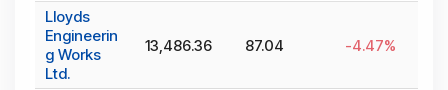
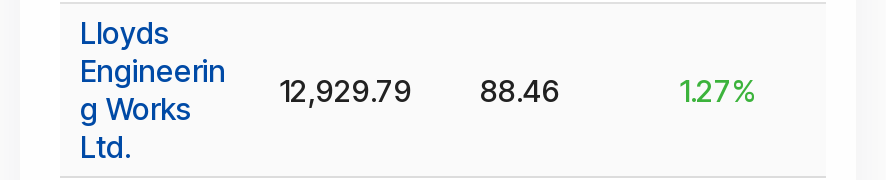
- 13,486.36
+ 12,929.79

- 87.04
+ 88.46

- -4.47%
+ 1.27%
